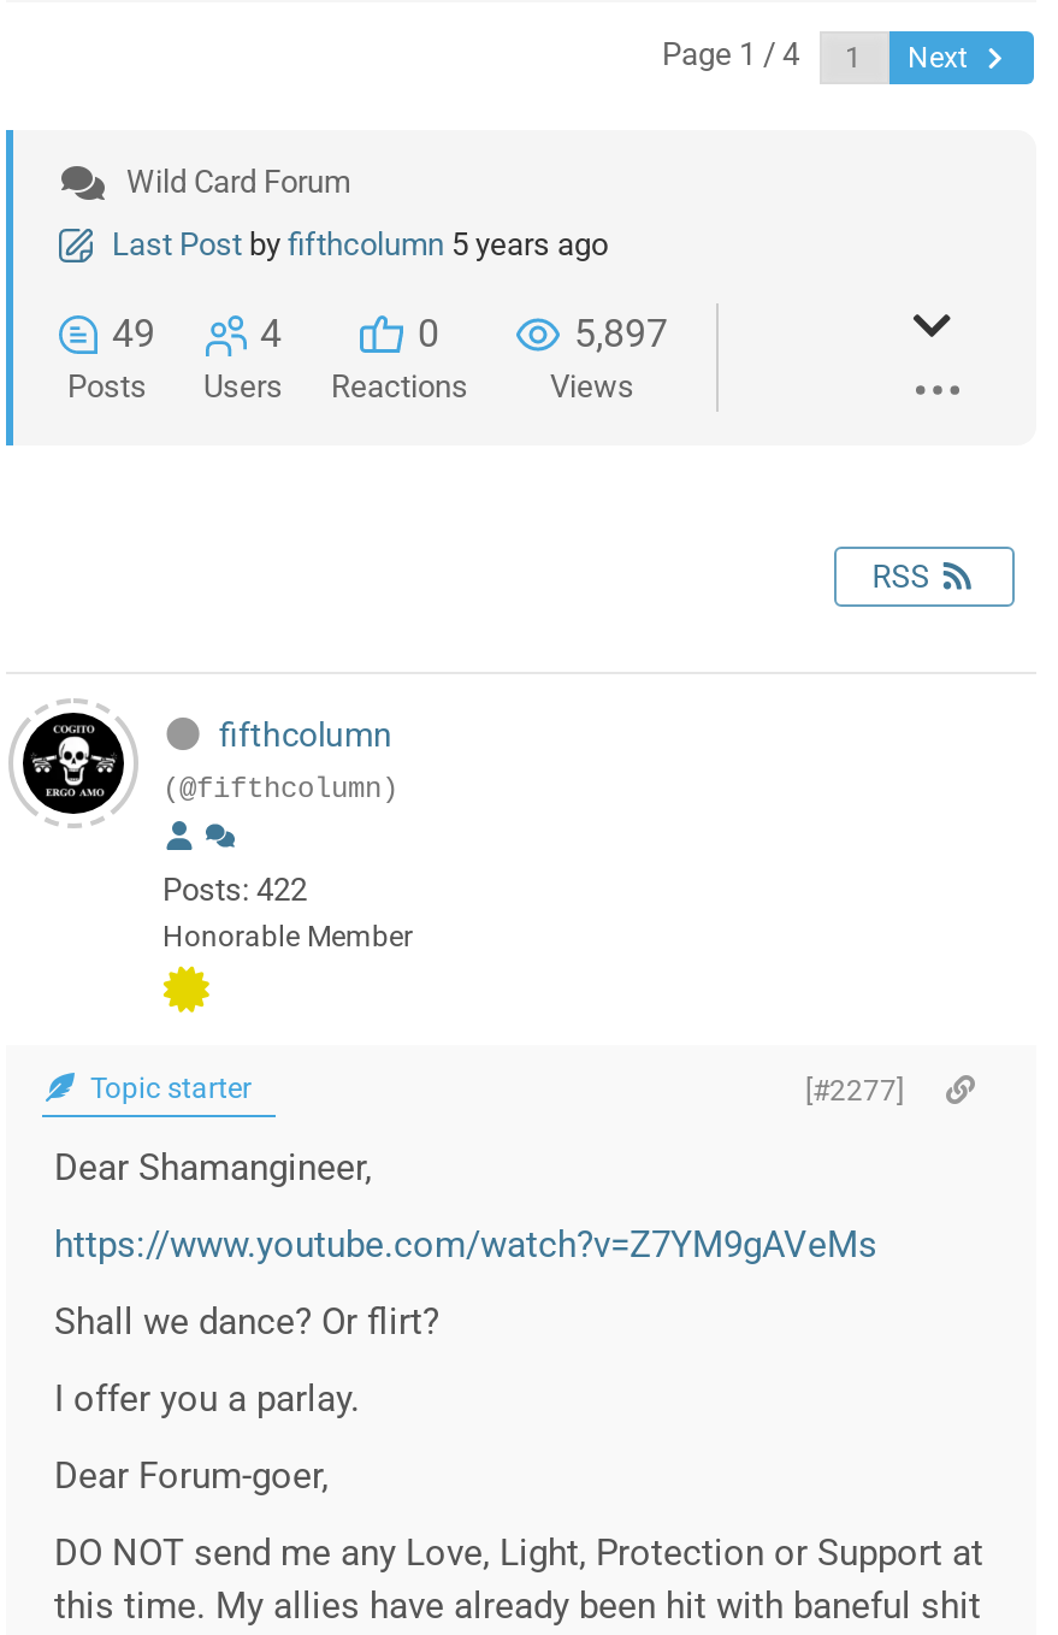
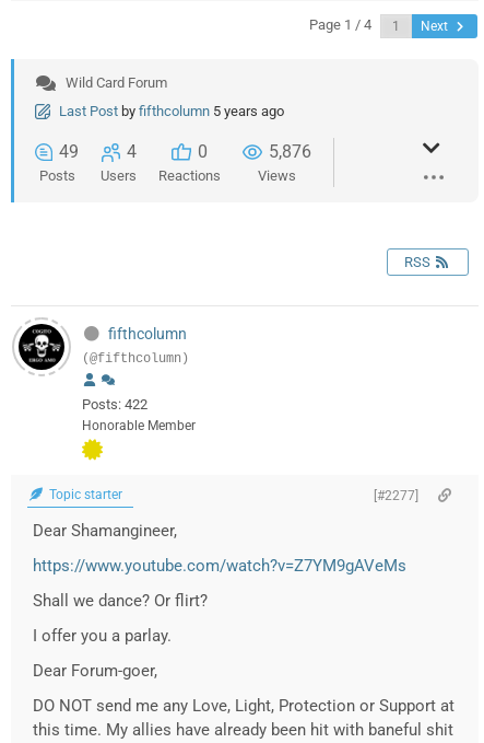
- 5,897
+ 5,876
